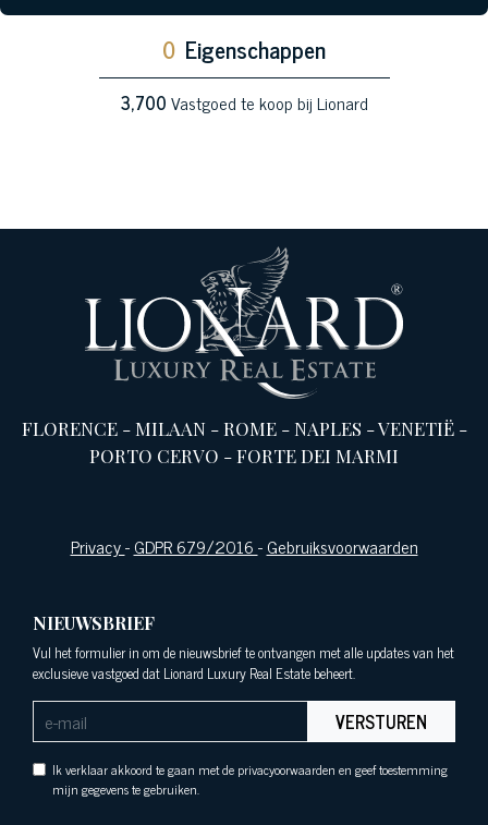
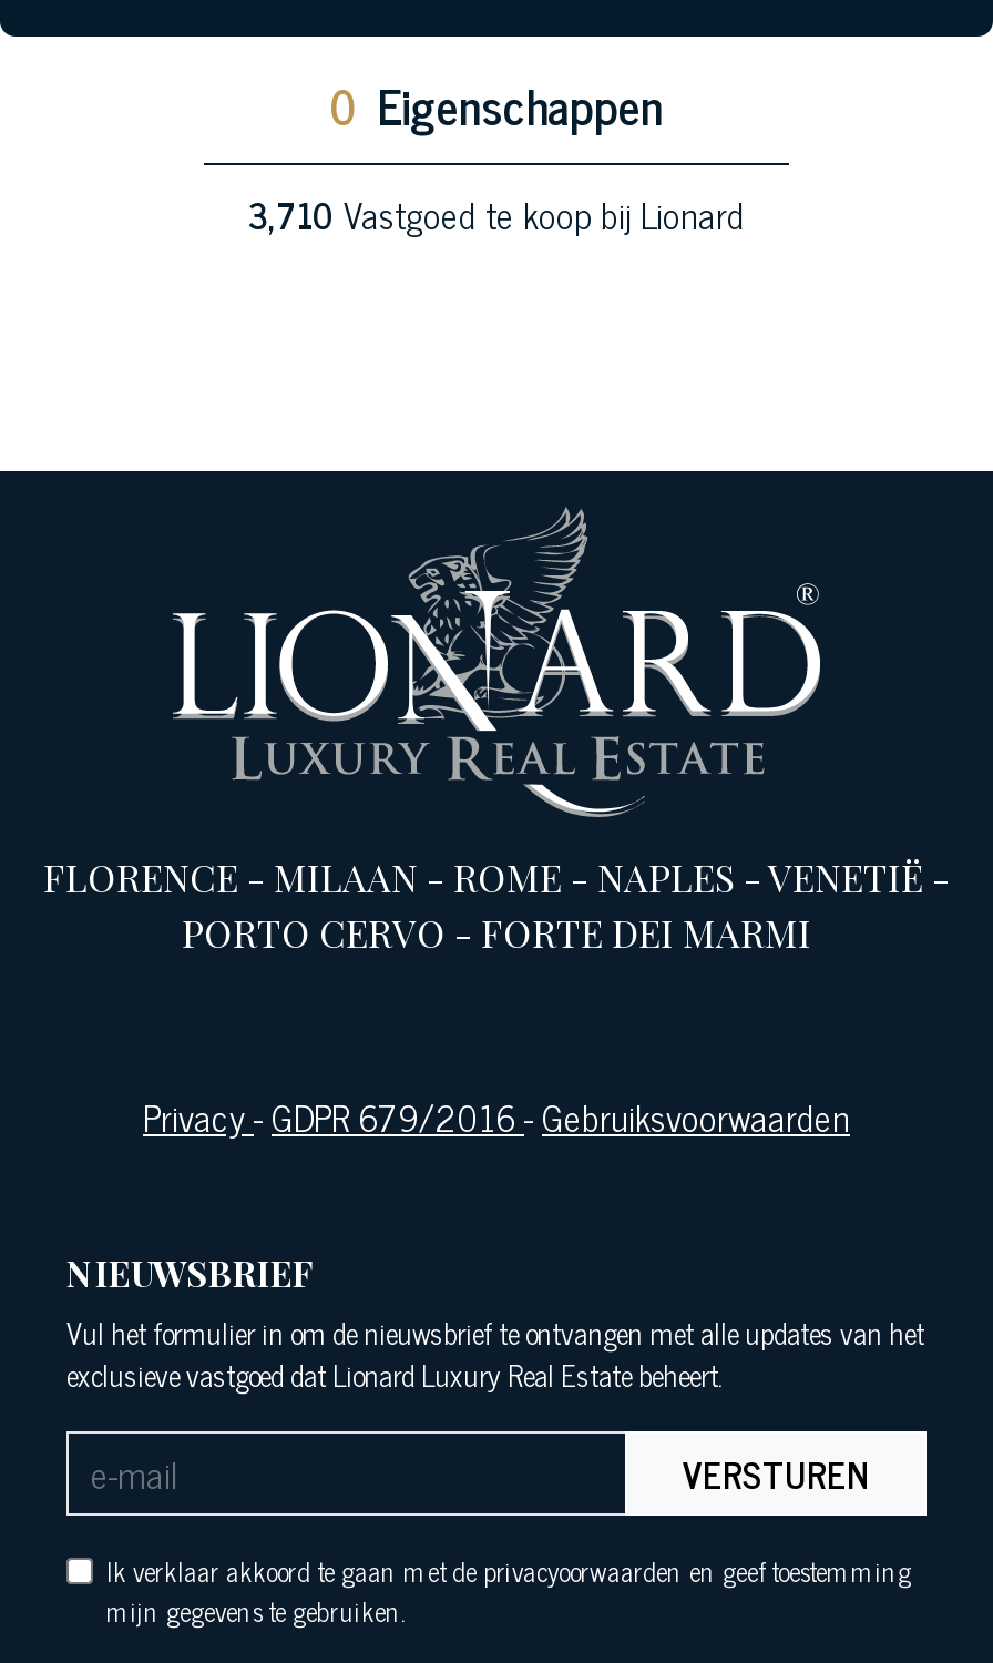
- 3,700 Vastgoed te koop bij Lionard
+ 3,710 Vastgoed te koop bij Lionard
